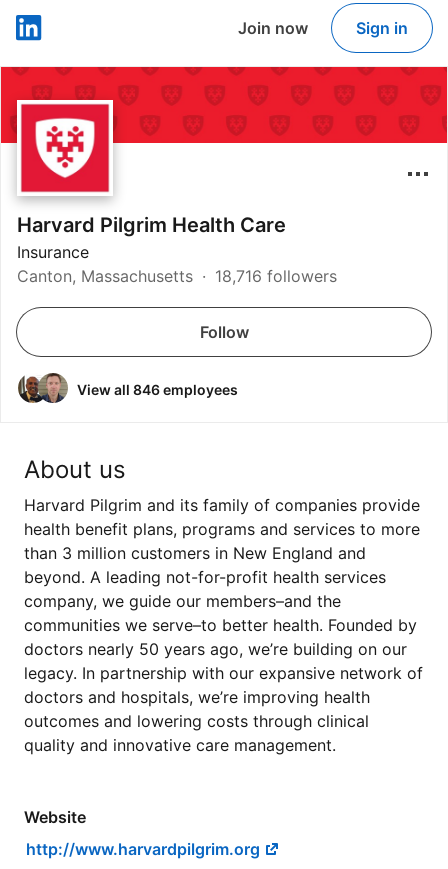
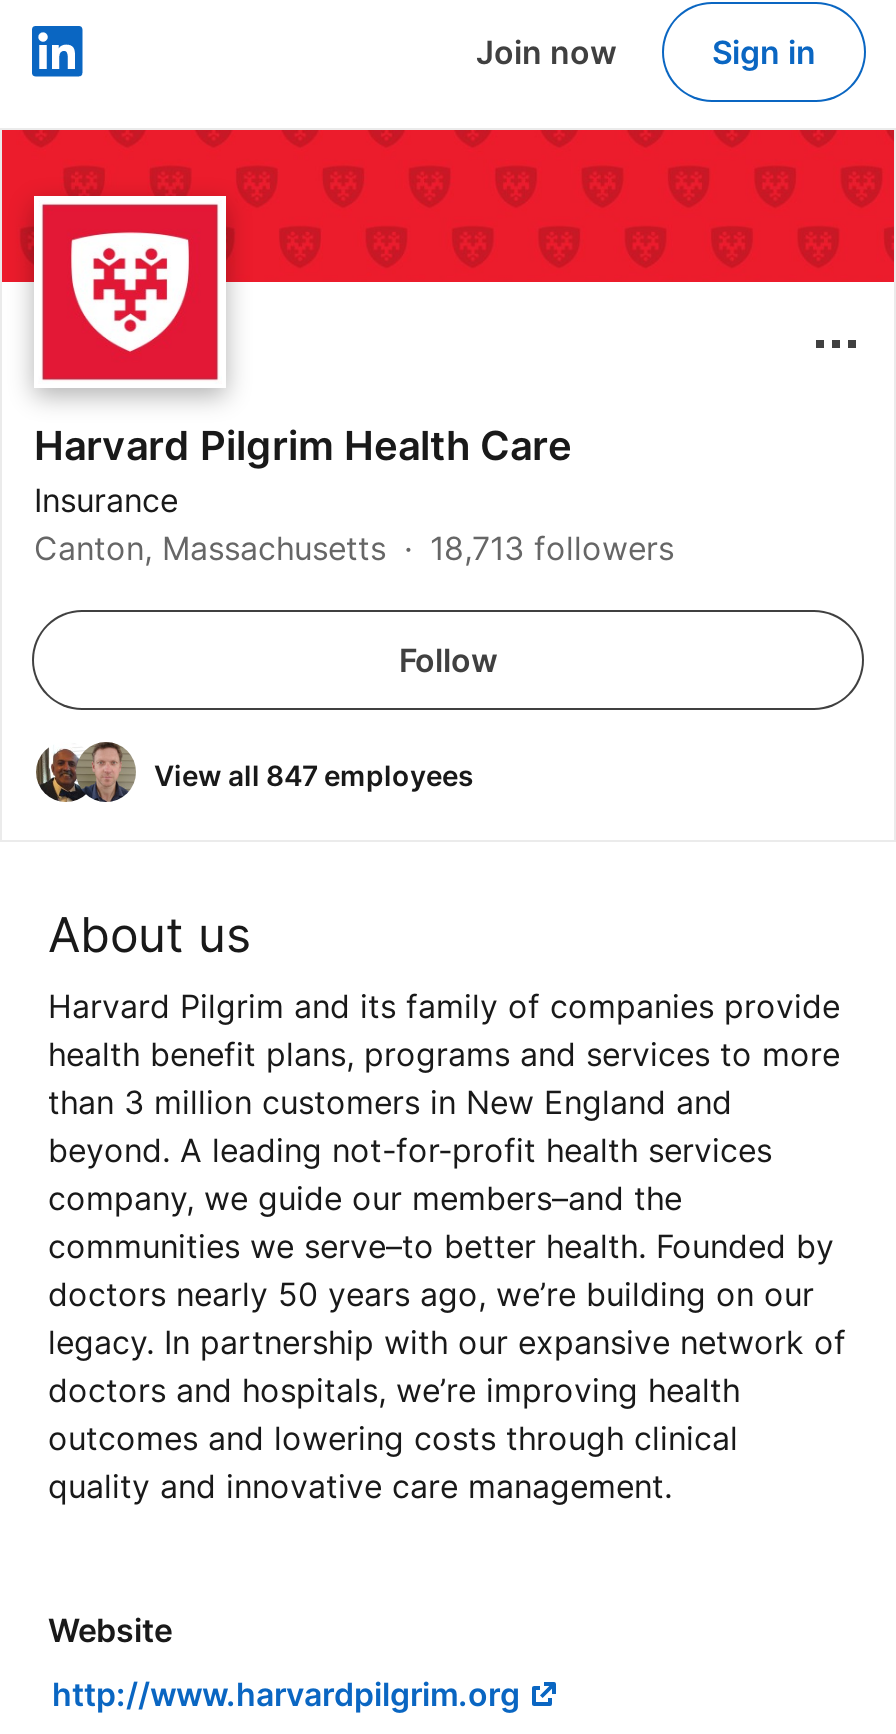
- Canton, Massachusetts 18,716 followers
+ Canton, Massachusetts 18,713 followers

- View all 846 employees
+ View all 847 employees
